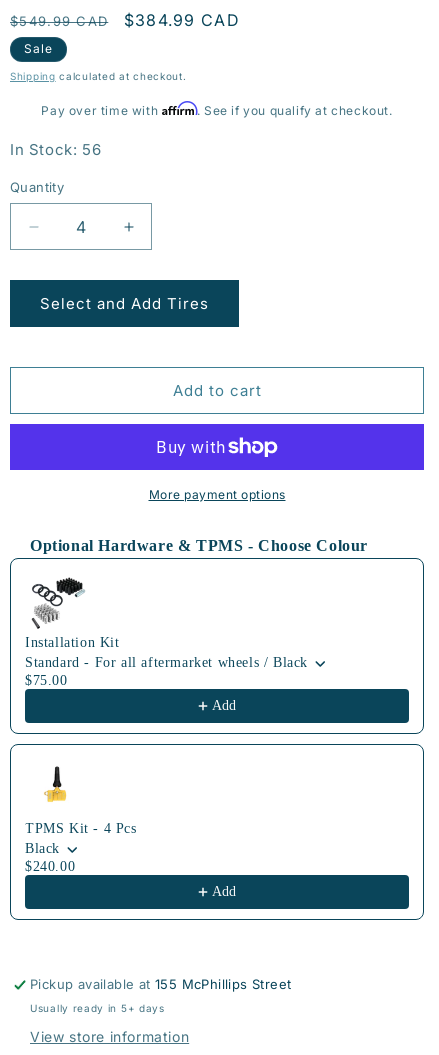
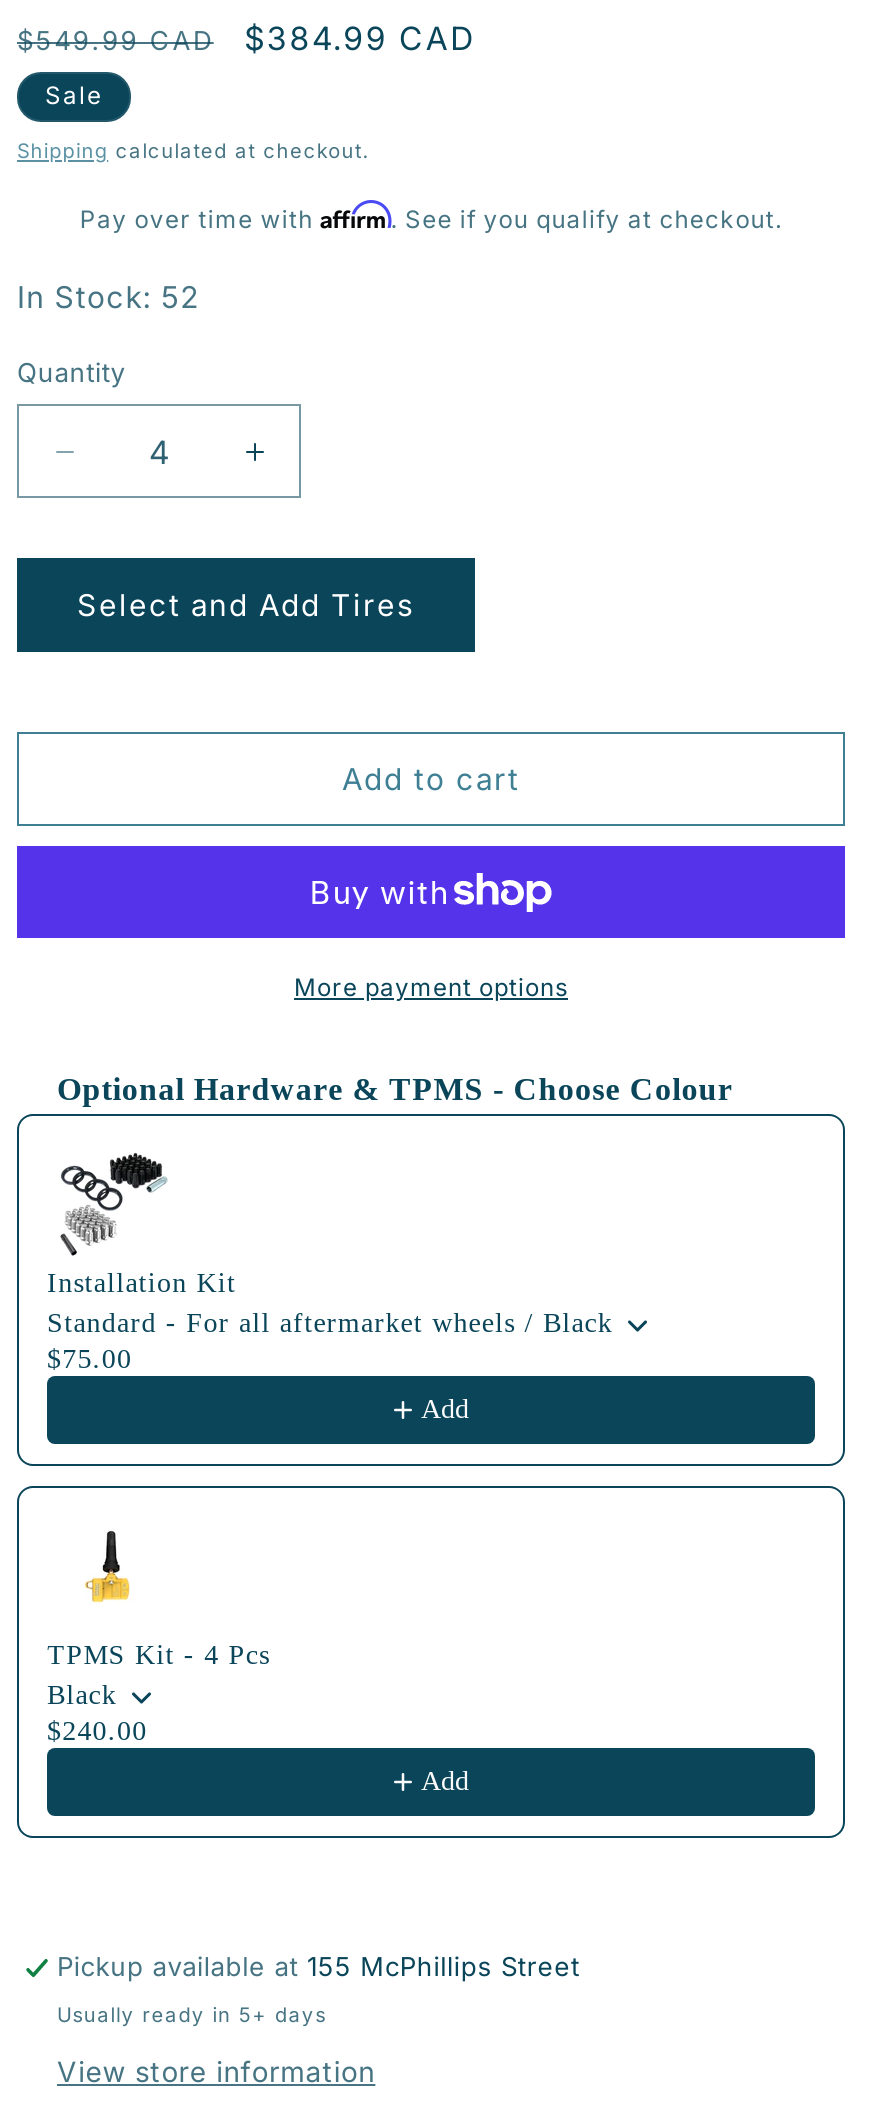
- In Stock: 56
+ In Stock: 52
